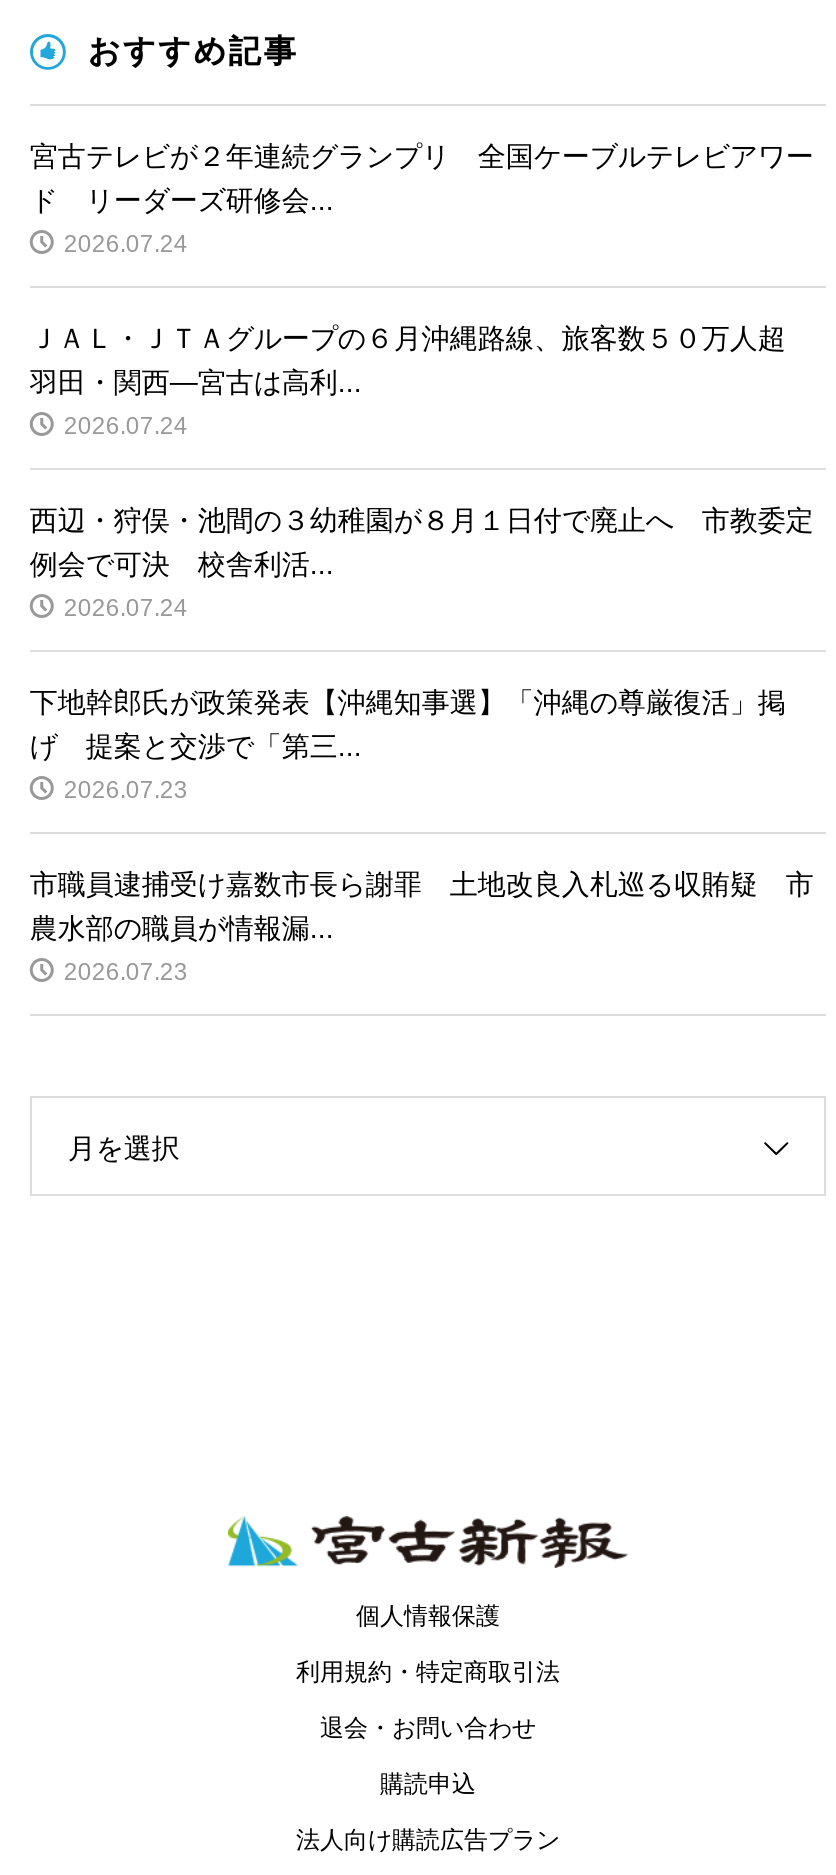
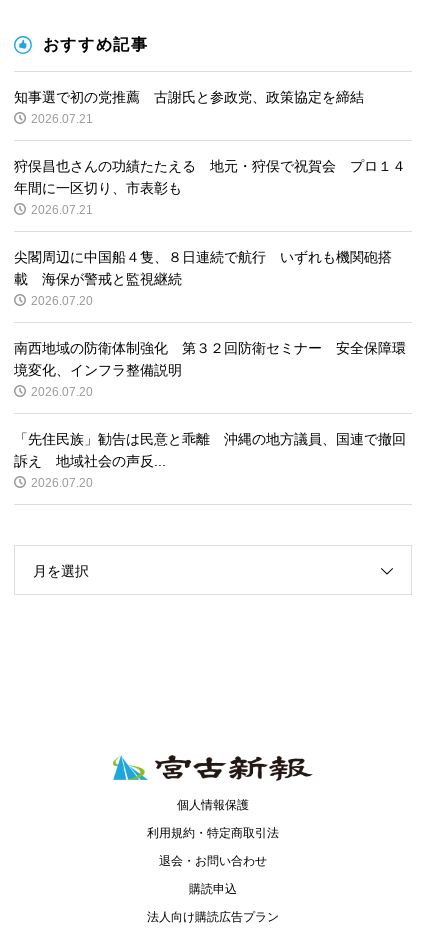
- 宮古テレビが２年連続グランプリ 全国ケーブルテレビアワー
- ド リーダーズ研修会...
- 2026.07.24
+ 知事選で初の党推薦 古謝氏と参政党、政策協定を締結
+ 2026.07.21

- ＪＡＬ・ＪＴＡグループの６月沖縄路線、旅客数５０万人超
- 羽田・関西―宮古は高利...
- 2026.07.24
+ 狩俣昌也さんの功績たたえる 地元・狩俣で祝賀会 プロ１４
+ 年間に一区切り、市表彰も
+ 2026.07.21

- 西辺・狩俣・池間の３幼稚園が８月１日付で廃止へ 市教委定
- 例会で可決 校舎利活...
- 2026.07.24
+ 尖閣周辺に中国船４隻、８日連続で航行 いずれも機関砲搭
+ 載 海保が警戒と監視継続
+ 2026.07.20

- 下地幹郎氏が政策発表【沖縄知事選】「沖縄の尊厳復活」掲
- げ 提案と交渉で「第三...
- 2026.07.23
+ 南西地域の防衛体制強化 第３２回防衛セミナー 安全保障環
+ 境変化、インフラ整備説明
+ 2026.07.20

- 市職員逮捕受け嘉数市長ら謝罪 土地改良入札巡る収賄疑 市
- 農水部の職員が情報漏...
- 2026.07.23
+ 「先住民族」勧告は民意と乖離 沖縄の地方議員、国連で撤回
+ 訴え 地域社会の声反...
+ 2026.07.20
